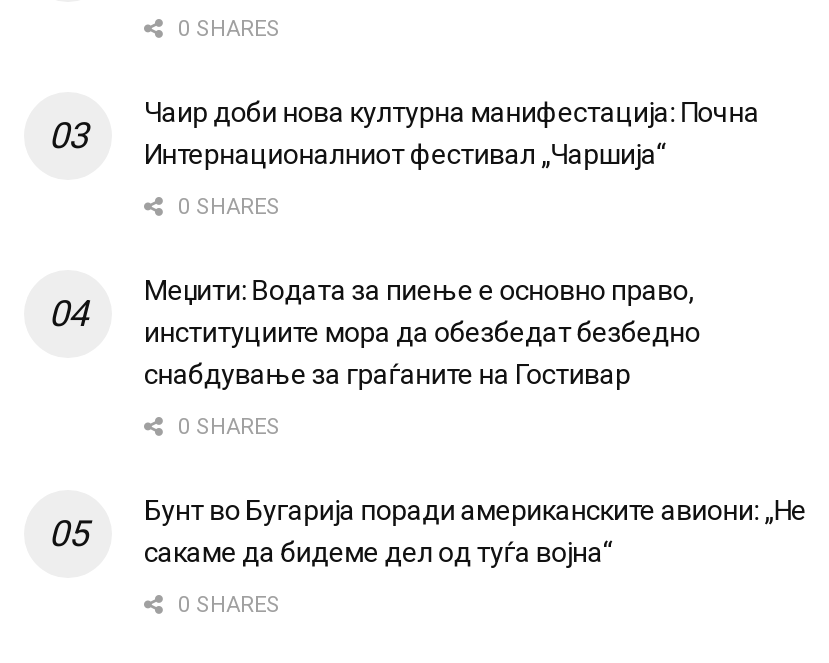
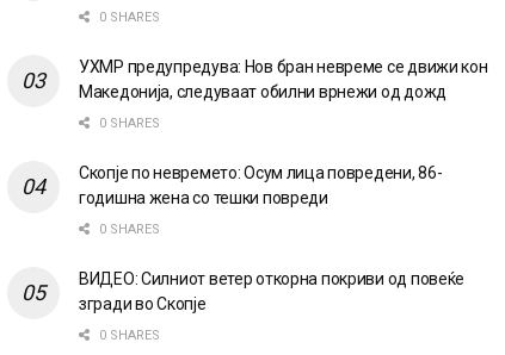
- Чаир доби нова културна манифестација: Почна
- Интернационалниот фестивал „Чаршија“
+ УХМР предупредува: Нов бран невреме се движи кон
+ Македонија, следуваат обилни врнежи од дожд

- Меџити: Водата за пиење е основно право,
- институциите мора да обезбедат безбедно
- снабдување за граѓаните на Гостивар
+ Скопје по невремето: Осум лица повредени, 86-
+ годишна жена со тешки повреди

- Бунт во Бугарија поради американските авиони: „Не
- сакаме да бидеме дел од туѓа војна“
+ ВИДЕО: Силниот ветер откорна покриви од повеќе
+ згради во Скопје
